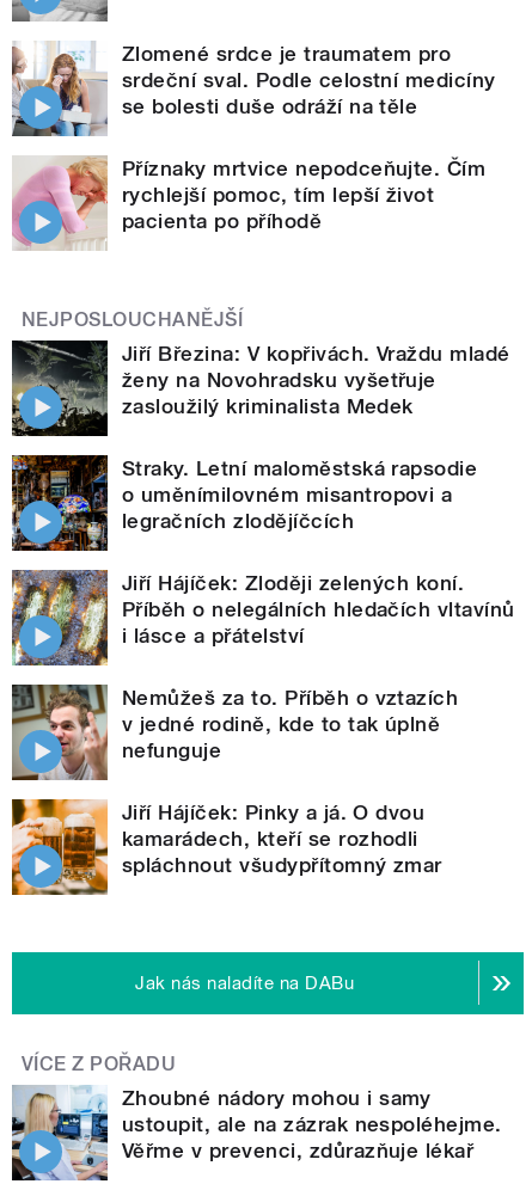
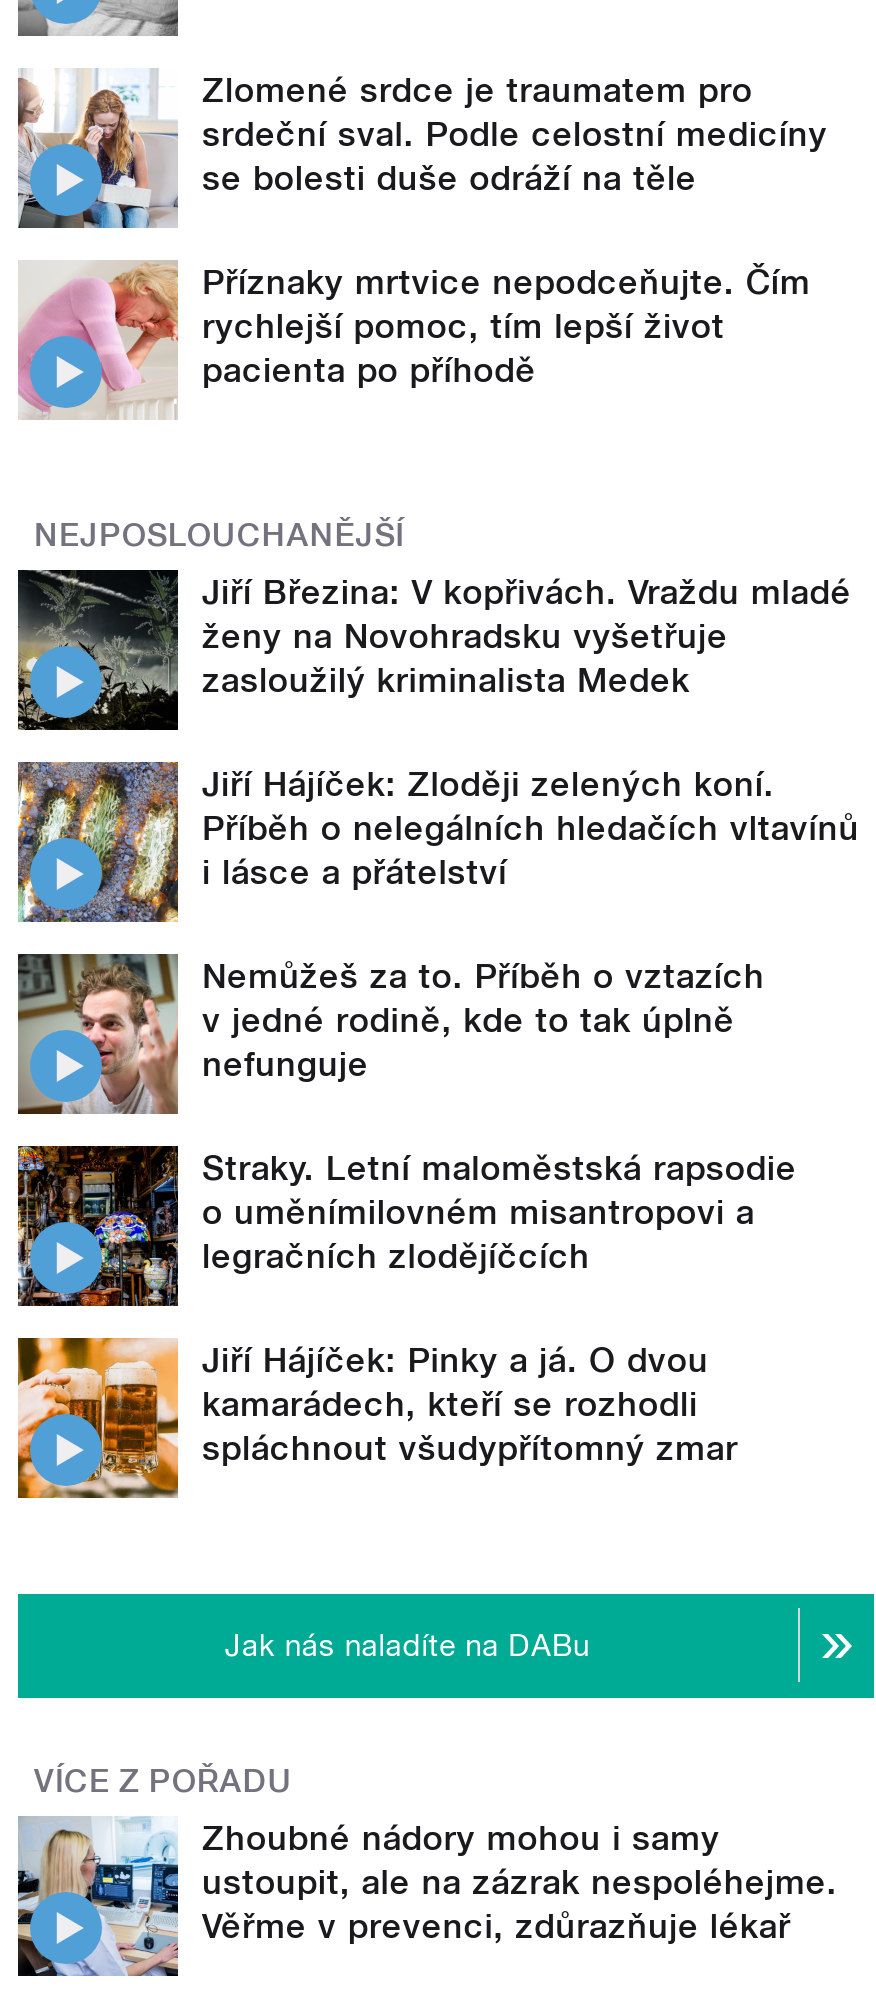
moved down: [image] | Straky. Letní maloměstská rapsodie | o uměnímilovném misantropovi a | legračních zlodějíčcích

moved up: [image] | Jiří Hájíček: Zloději zelených koní. | Příběh o nelegálních hledačích vltavínů | i lásce a přátelství | Nemůžeš za to. Příběh o vztazích | v jedné rodině, kde to tak úplně | nefunguje
